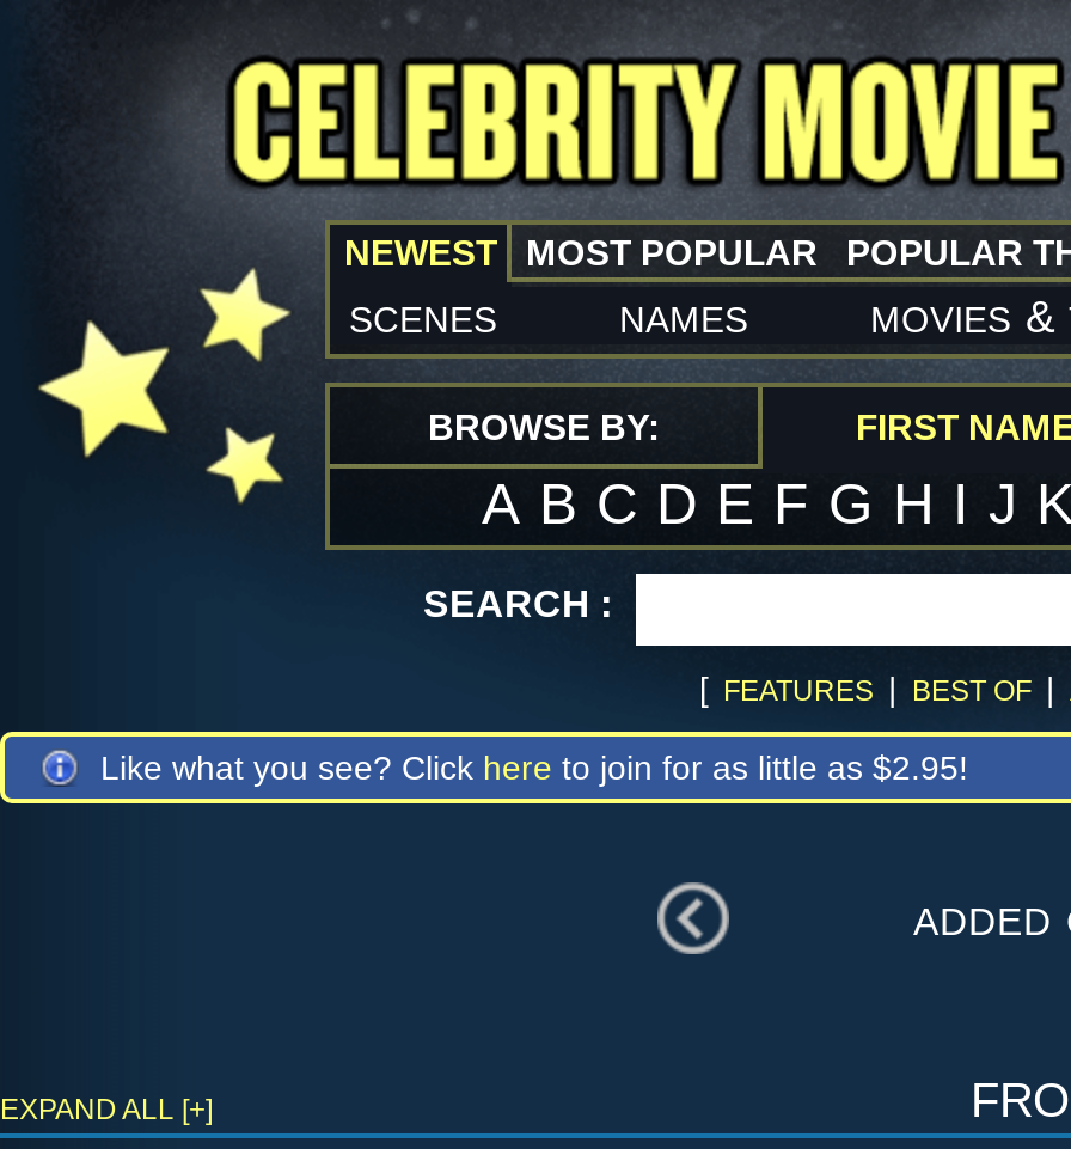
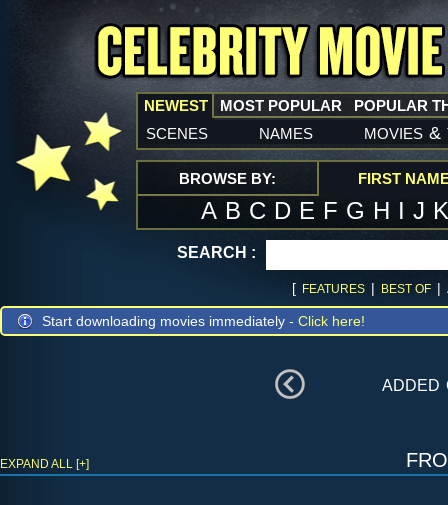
- Like what you see? Click here to join for as little as $2.95!
+ Start downloading movies immediately - Click here!
